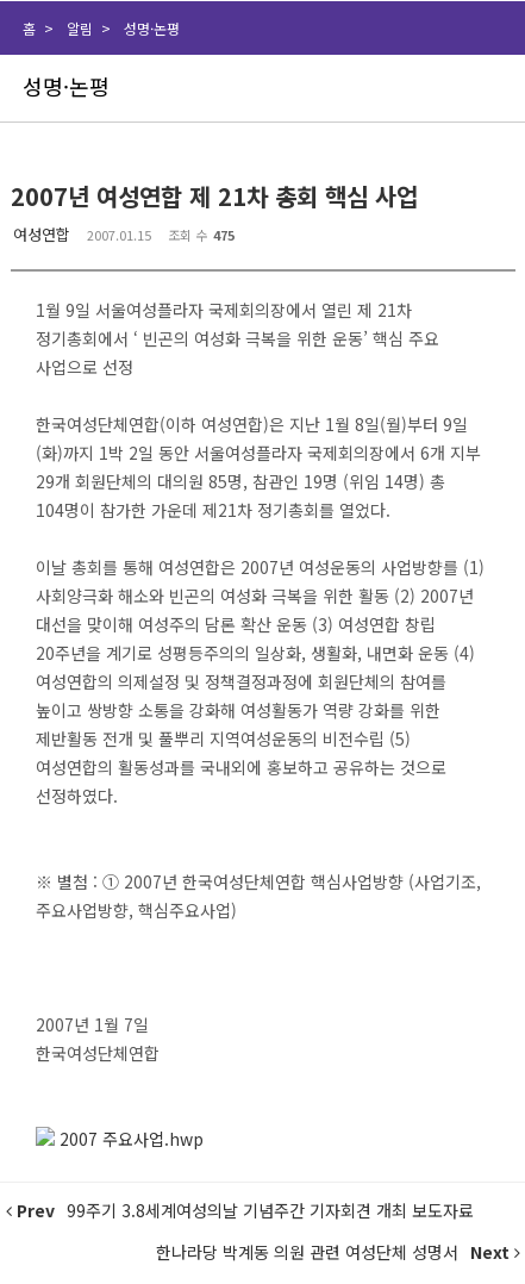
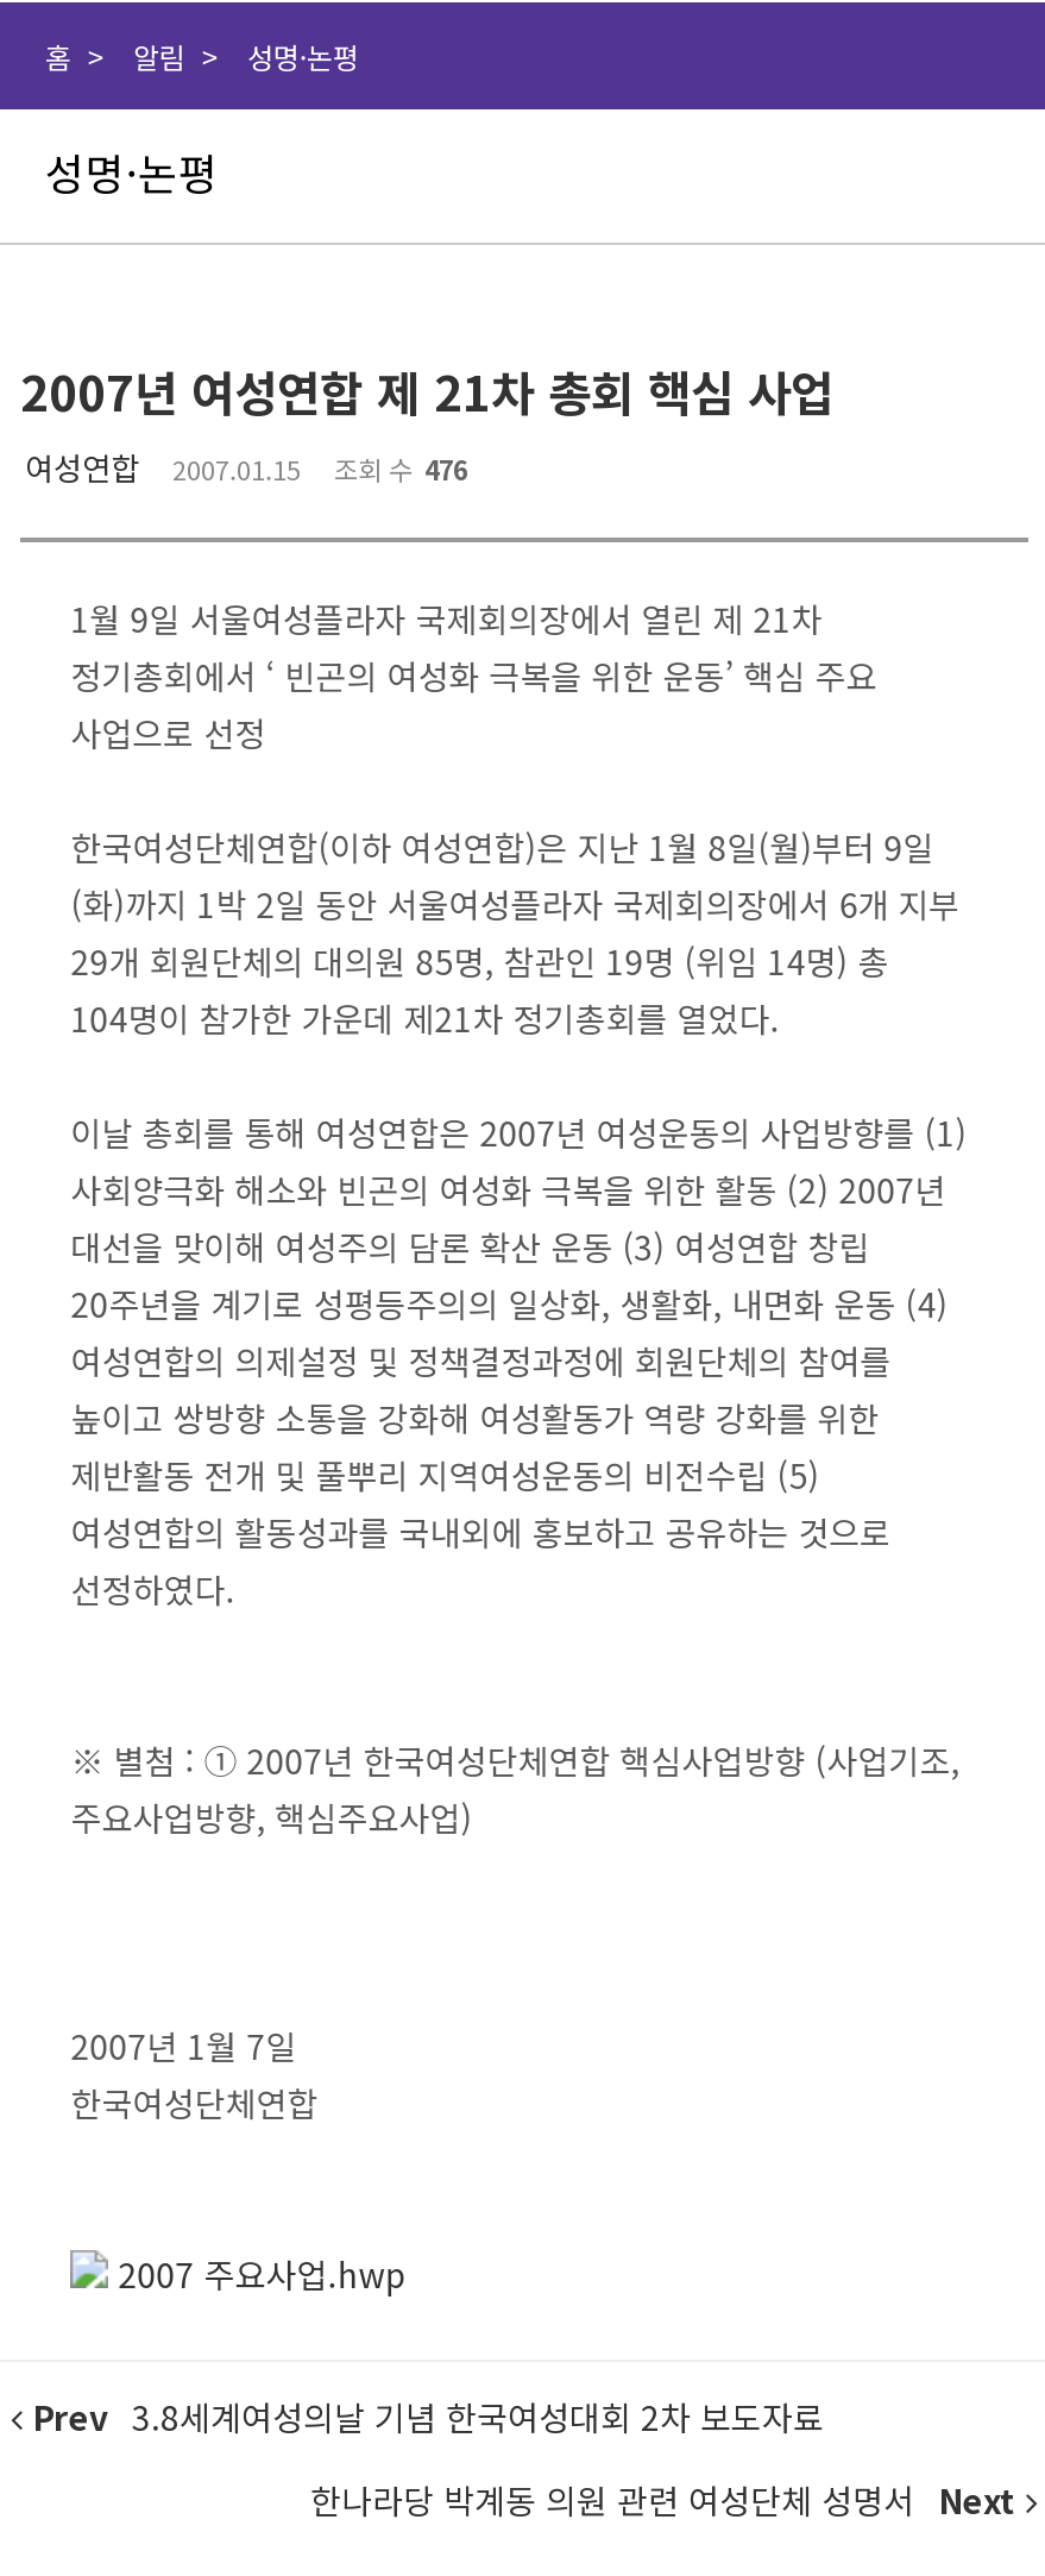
- 여성연합 2007.01.15 조회 수 475
+ 여성연합 2007.01.15 조회 수 476

- Prev 99주기 3.8세계여성의날 기념주간 기자회견 개최 보도자료
+ Prev 3.8세계여성의날 기념 한국여성대회 2차 보도자료
